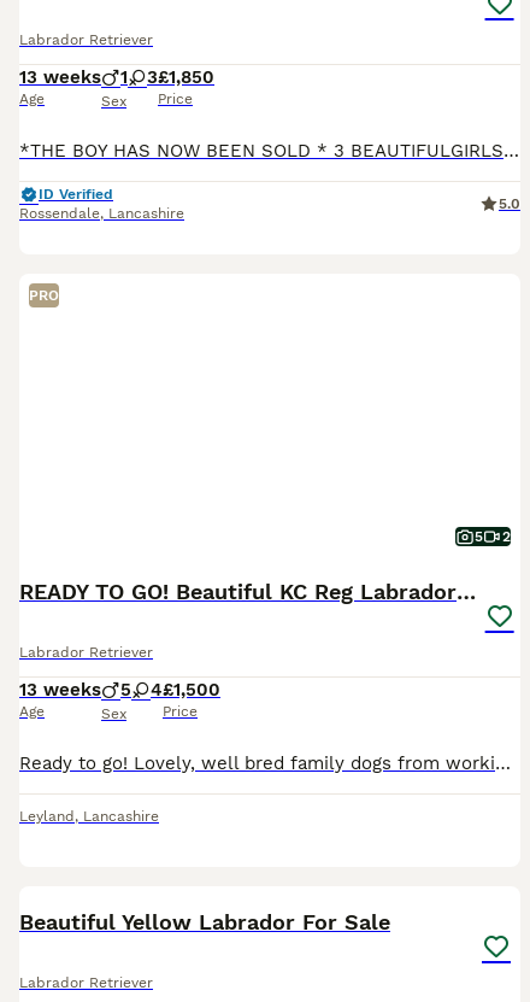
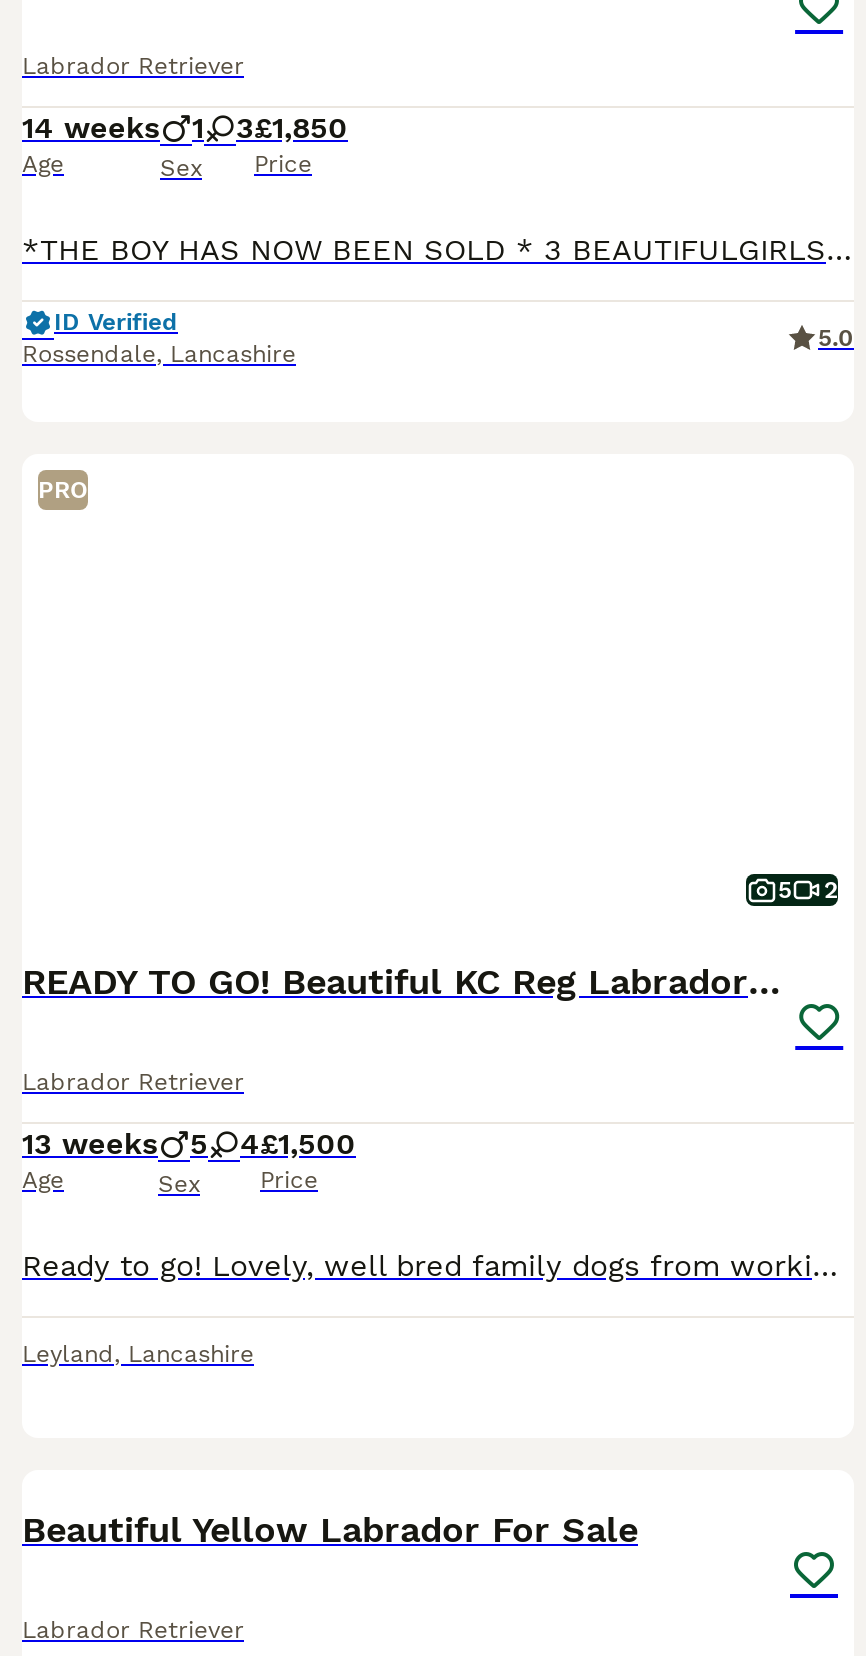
- 13 weeks 1 3 £1,850
+ 14 weeks 1 3 £1,850
